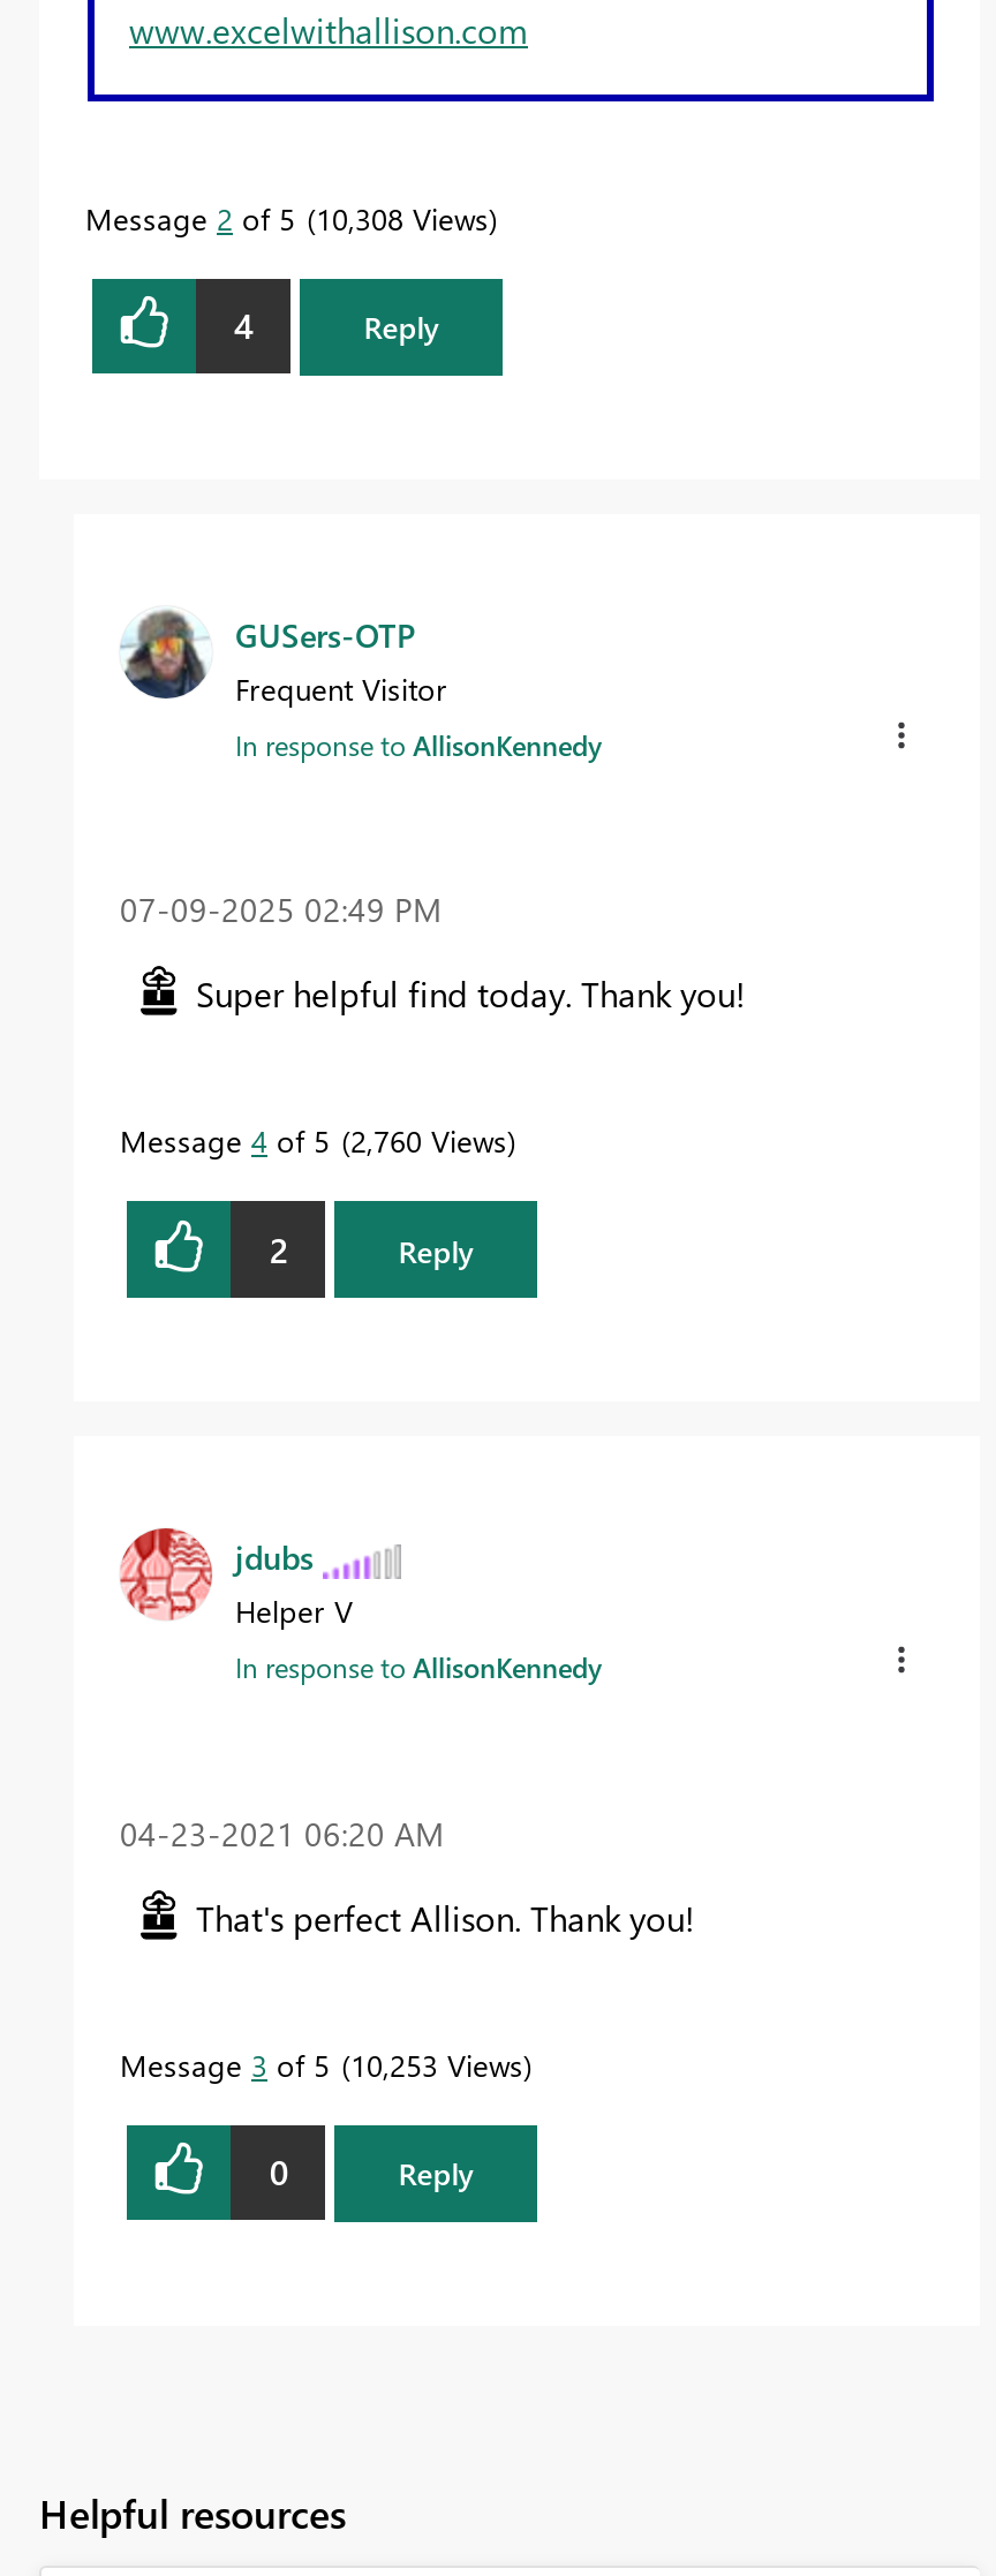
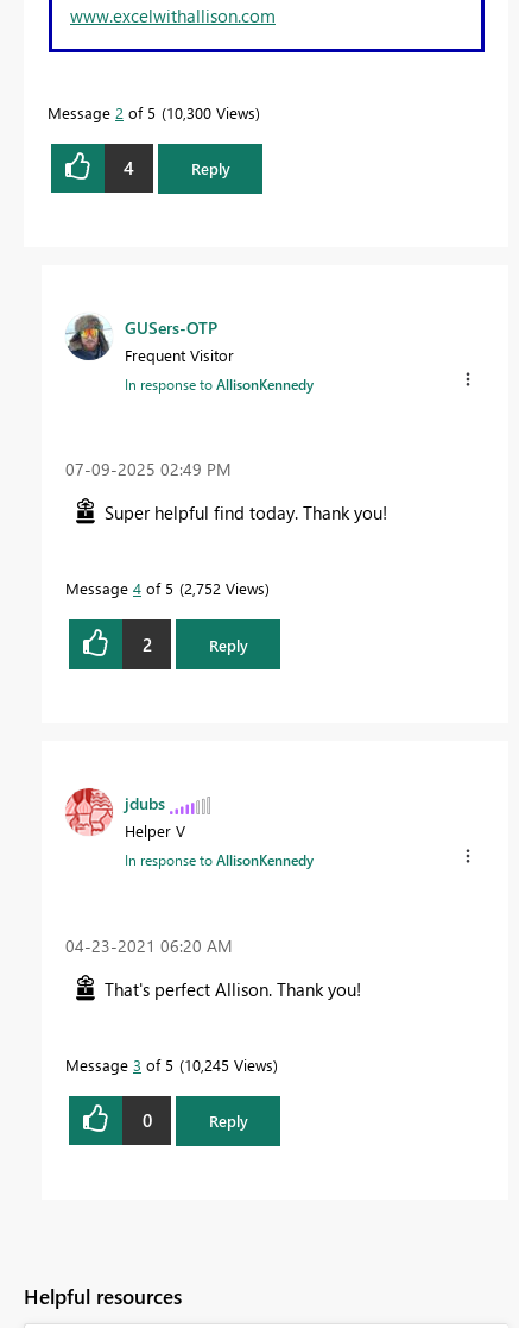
- Message 2 of 5 10,308 Views
+ Message 2 of 5 10,300 Views

- Message 4 of 5 2,760 Views
+ Message 4 of 5 2,752 Views

- Message 3 of 5 10,253 Views
+ Message 3 of 5 10,245 Views
